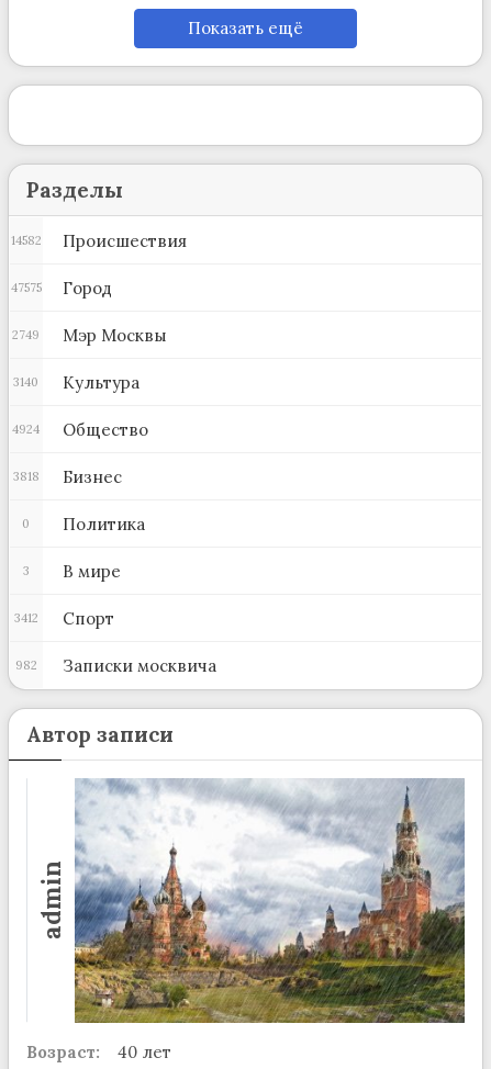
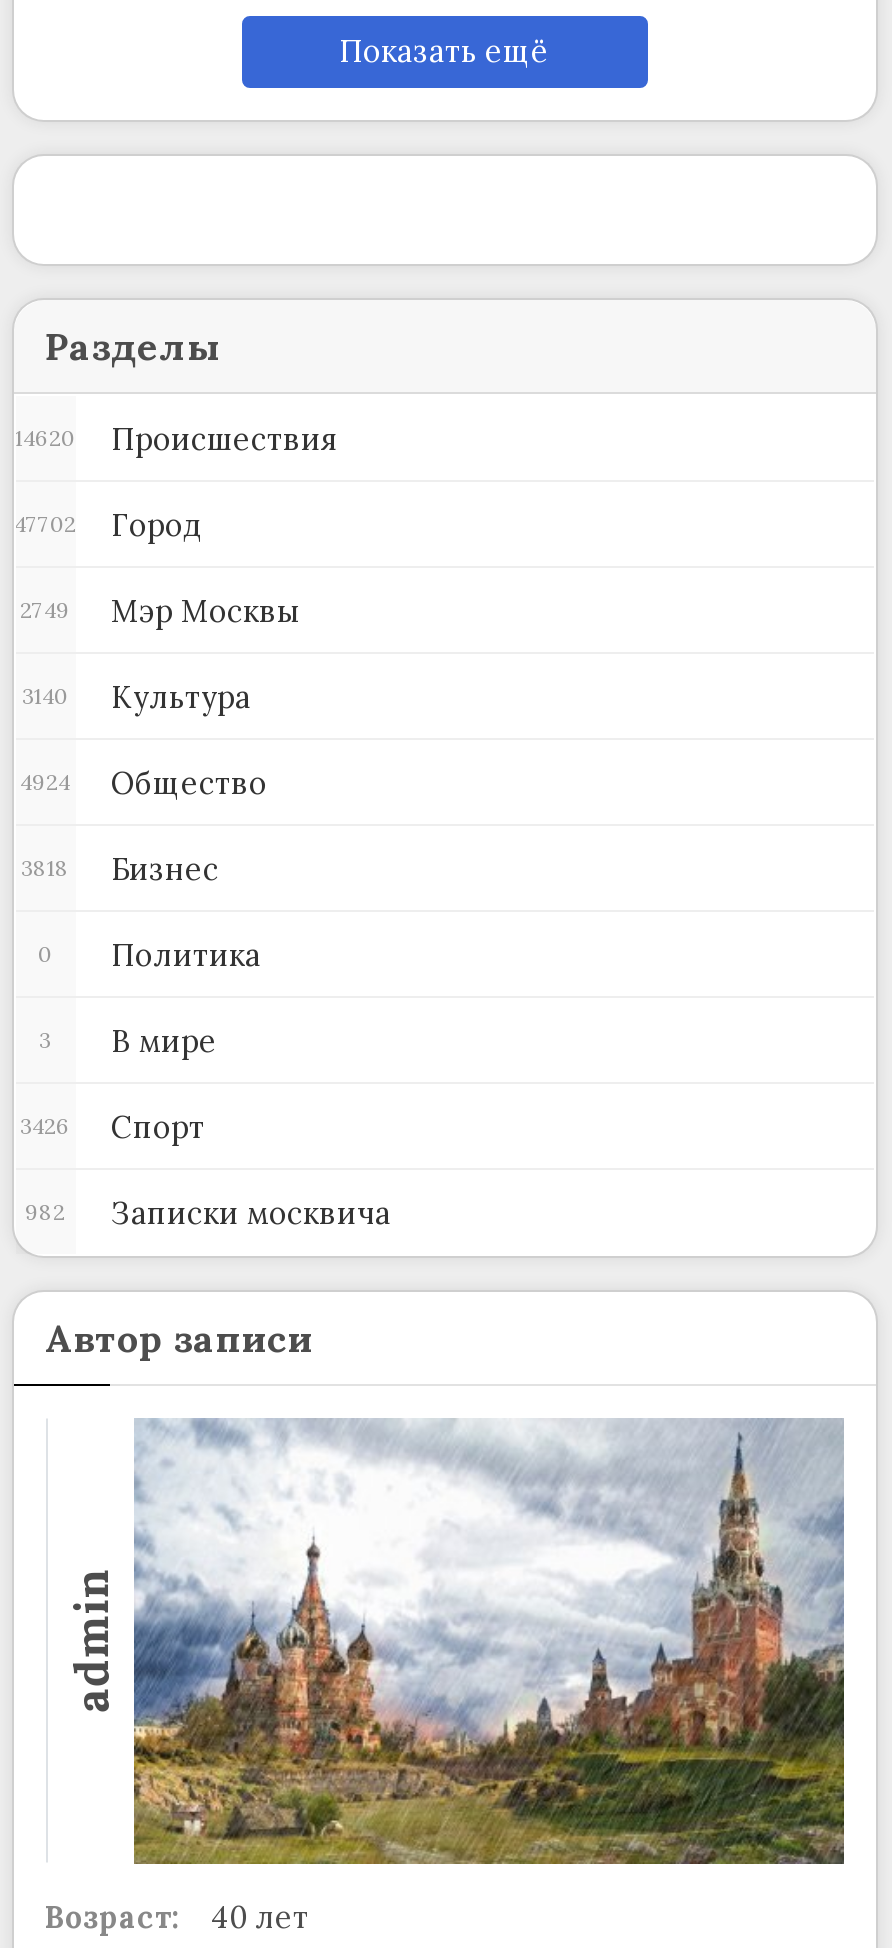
- 14582 Происшествия
+ 14620 Происшествия

- 47575 Город
+ 47702 Город

- 3412 Спорт
+ 3426 Спорт
